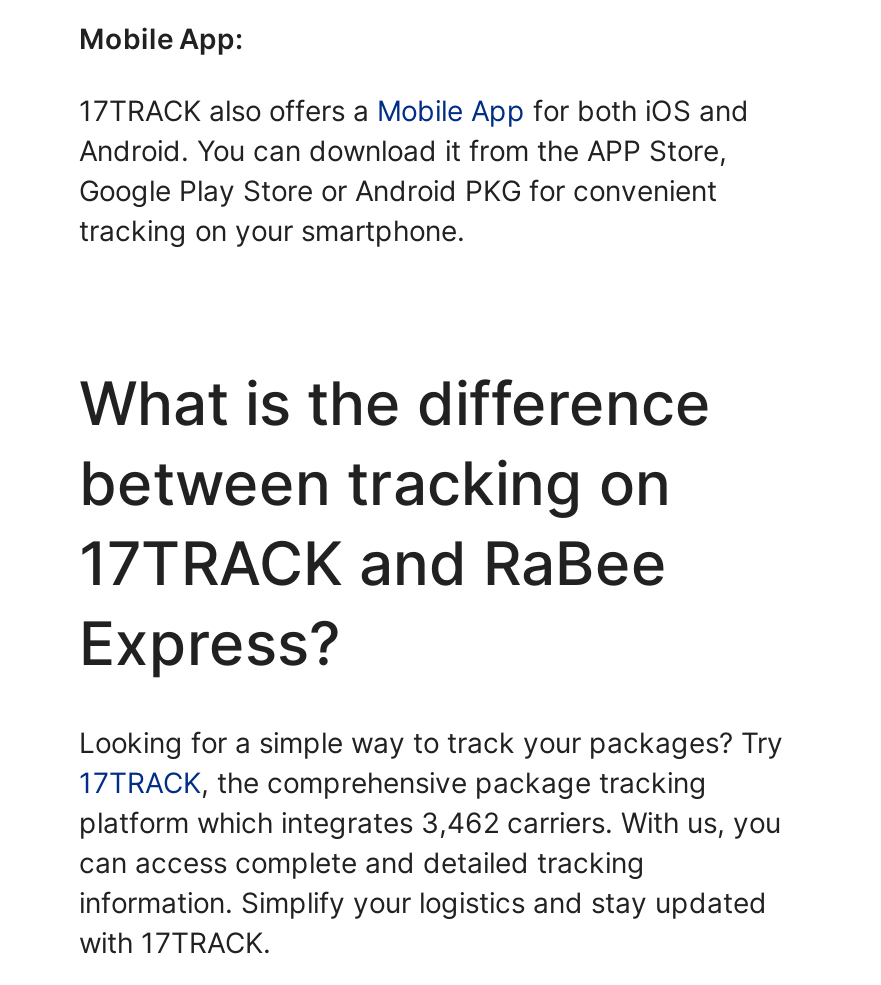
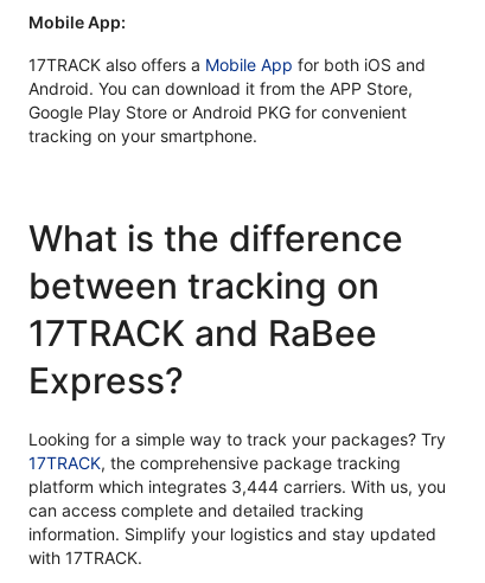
- platform which integrates 3,462 carriers. With us, you
+ platform which integrates 3,444 carriers. With us, you
